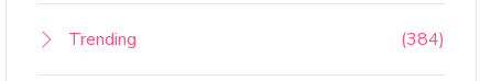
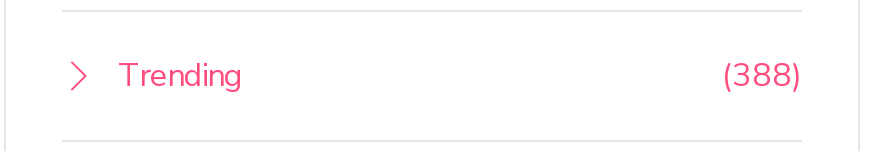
- (384)
+ (388)
